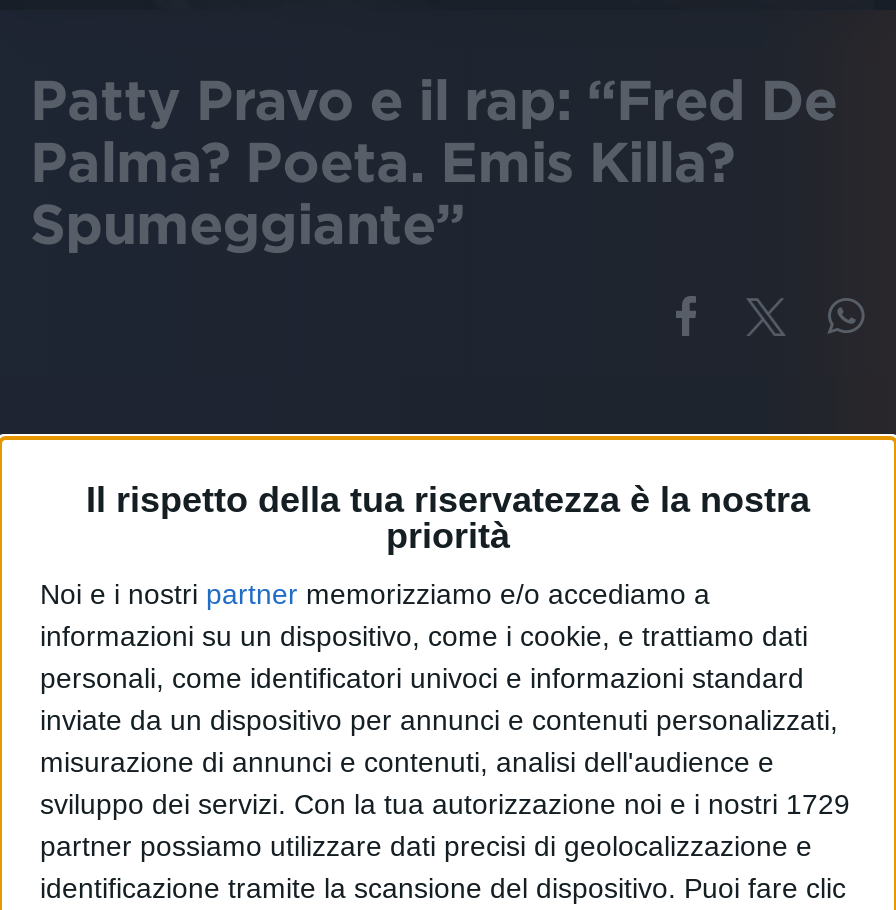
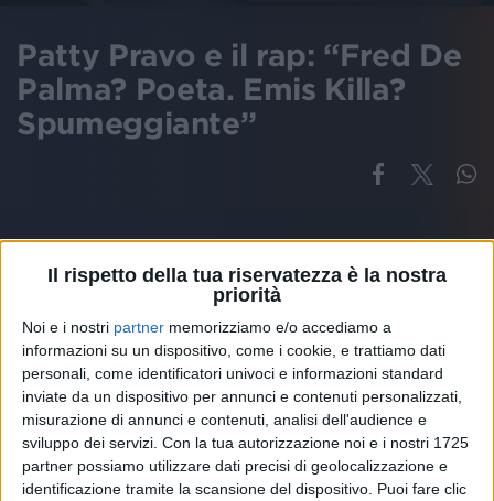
- sviluppo dei servizi. Con la tua autorizzazione noi e i nostri 1729
+ sviluppo dei servizi. Con la tua autorizzazione noi e i nostri 1725
